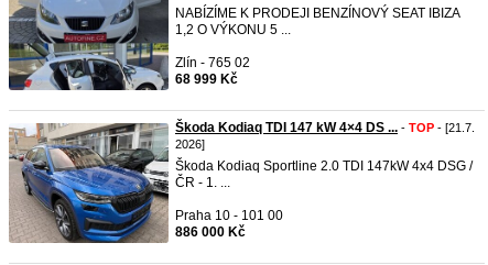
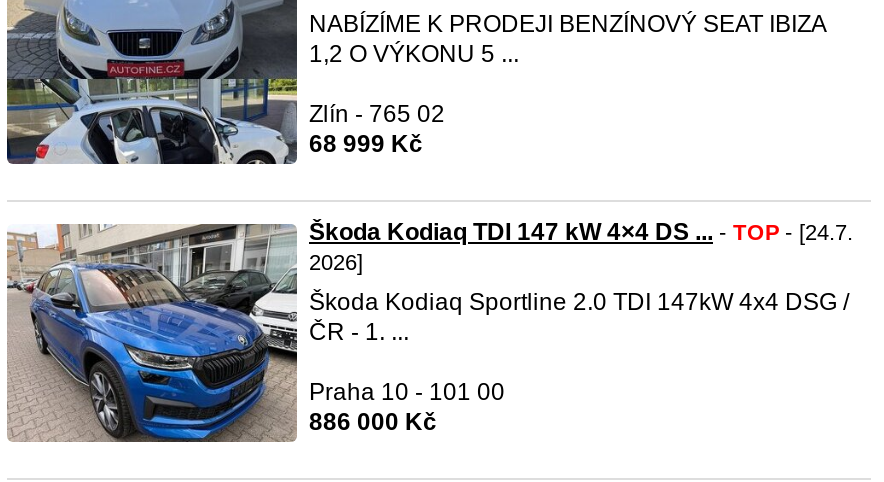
- Škoda Kodiaq TDI 147 kW 4×4 DS ... - TOP - [21.7.
+ Škoda Kodiaq TDI 147 kW 4×4 DS ... - TOP - [24.7.
